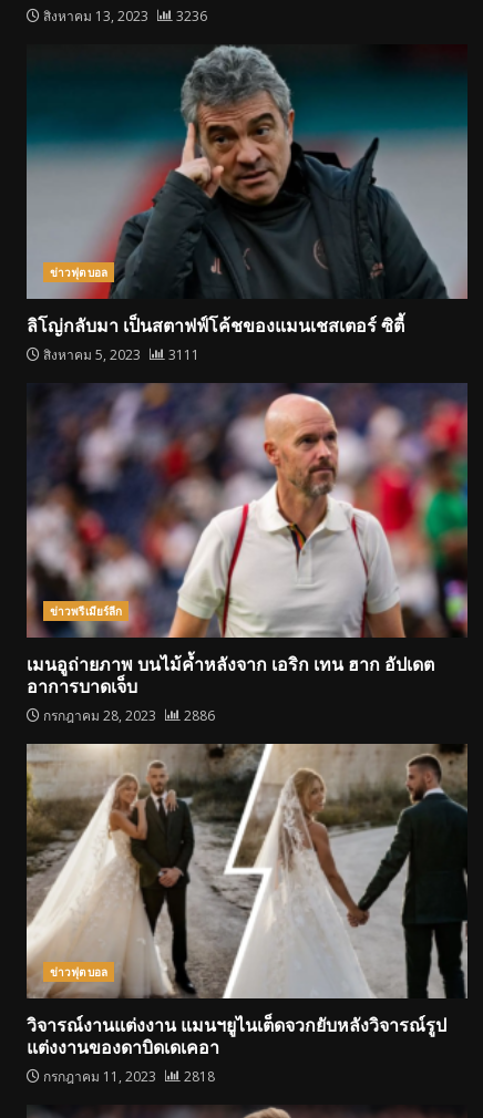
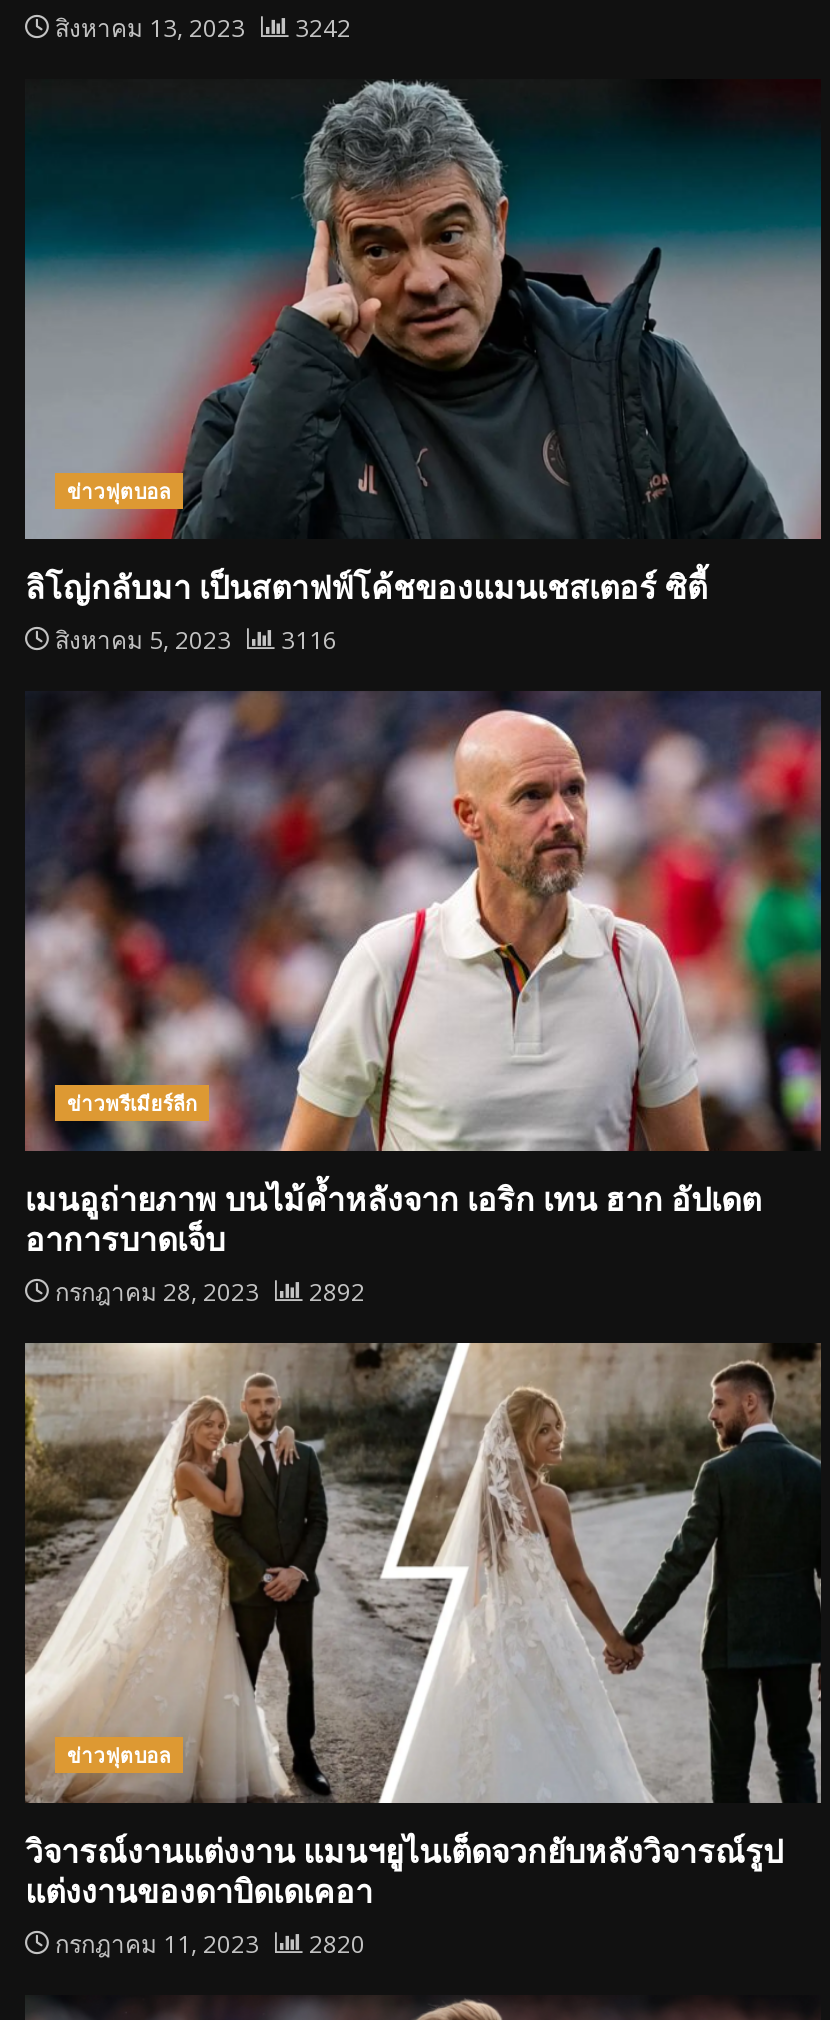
- สิงหาคม 13, 2023 3236
+ สิงหาคม 13, 2023 3242

- สิงหาคม 5, 2023 3111
+ สิงหาคม 5, 2023 3116

- กรกฎาคม 28, 2023 2886
+ กรกฎาคม 28, 2023 2892

- กรกฎาคม 11, 2023 2818
+ กรกฎาคม 11, 2023 2820
